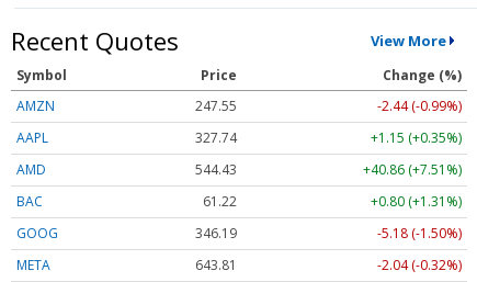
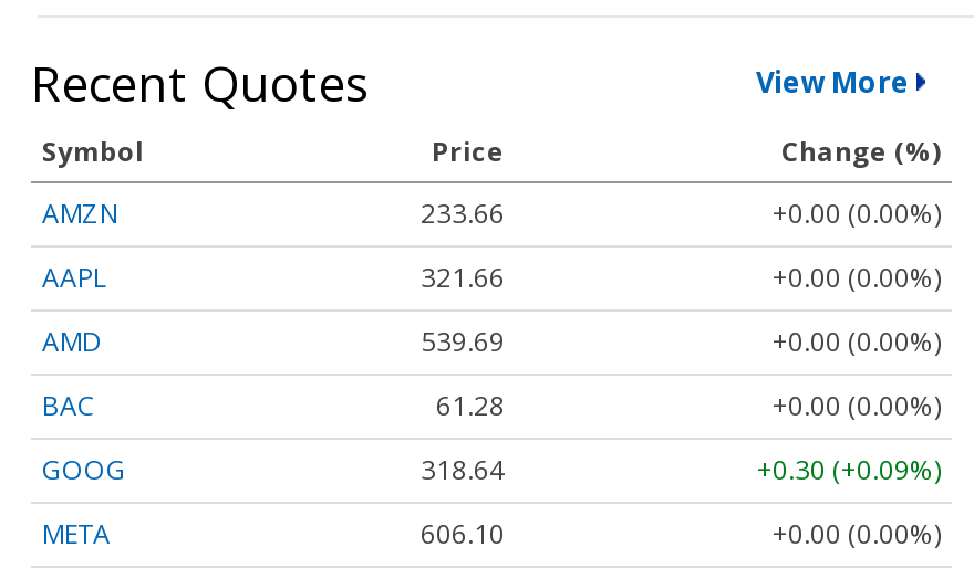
- 247.55
+ 233.66

- -2.44 (-0.99%)
+ +0.00 (0.00%)

- 327.74
+ 321.66

- +1.15 (+0.35%)
+ +0.00 (0.00%)

- 544.43
+ 539.69

- +40.86 (+7.51%)
+ +0.00 (0.00%)

- 61.22
+ 61.28

- +0.80 (+1.31%)
+ +0.00 (0.00%)

- 346.19
+ 318.64

- -5.18 (-1.50%)
+ +0.30 (+0.09%)

- 643.81
+ 606.10

- -2.04 (-0.32%)
+ +0.00 (0.00%)
